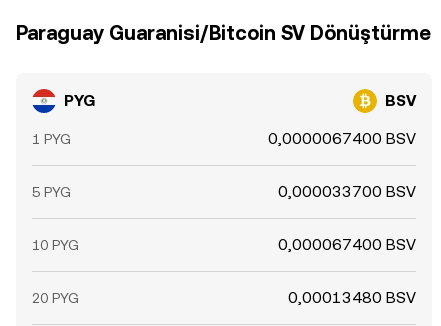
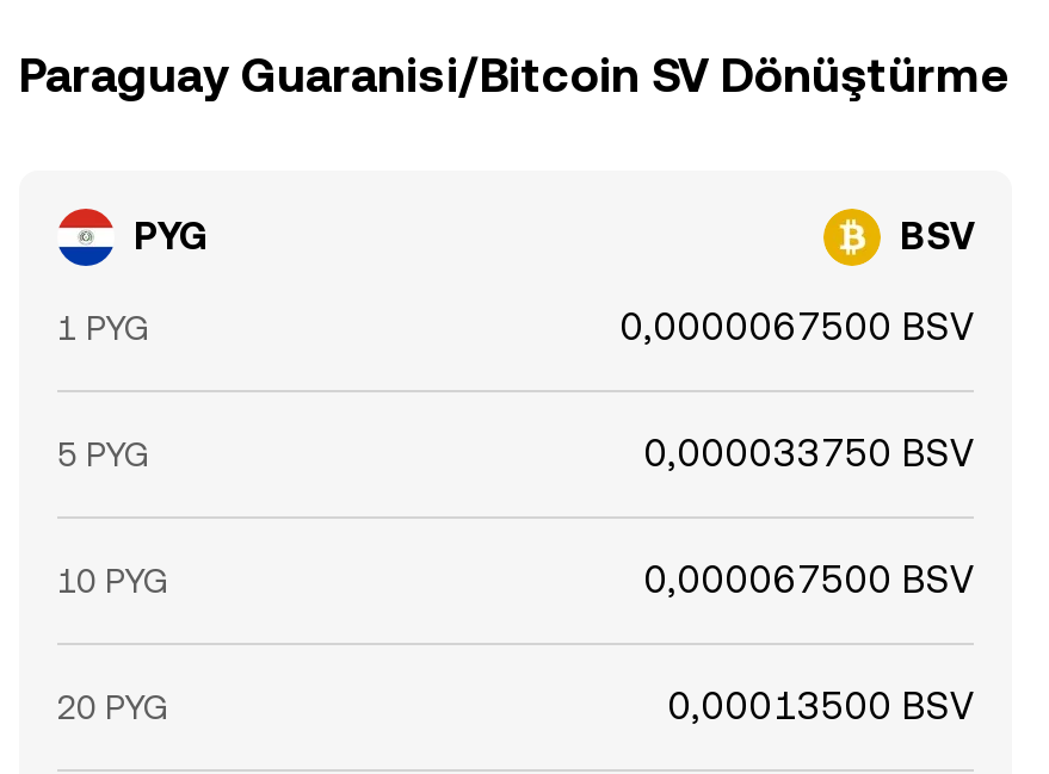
- 0,0000067400 BSV
+ 0,0000067500 BSV

- 0,000033700 BSV
+ 0,000033750 BSV

- 0,000067400 BSV
+ 0,000067500 BSV

- 0,00013480 BSV
+ 0,00013500 BSV
